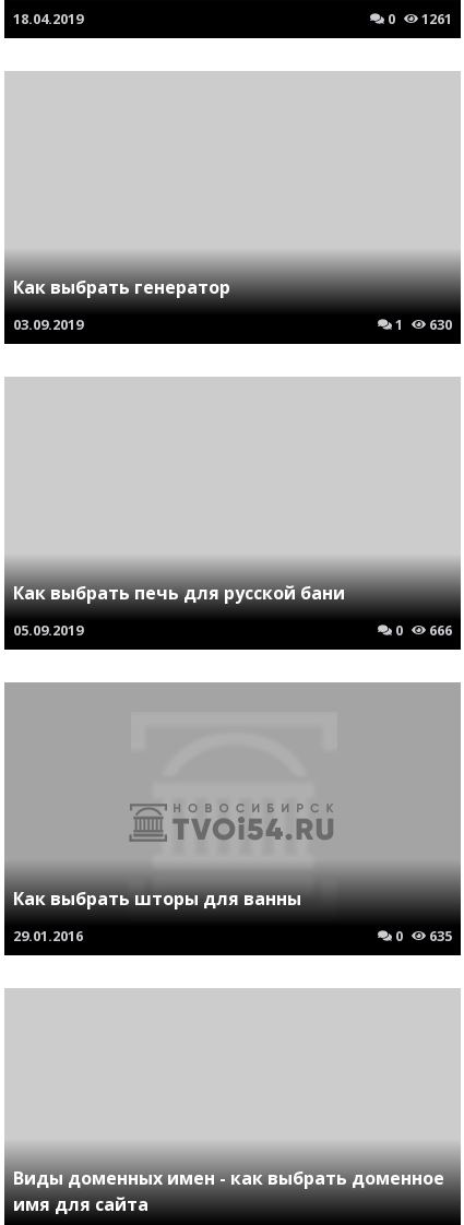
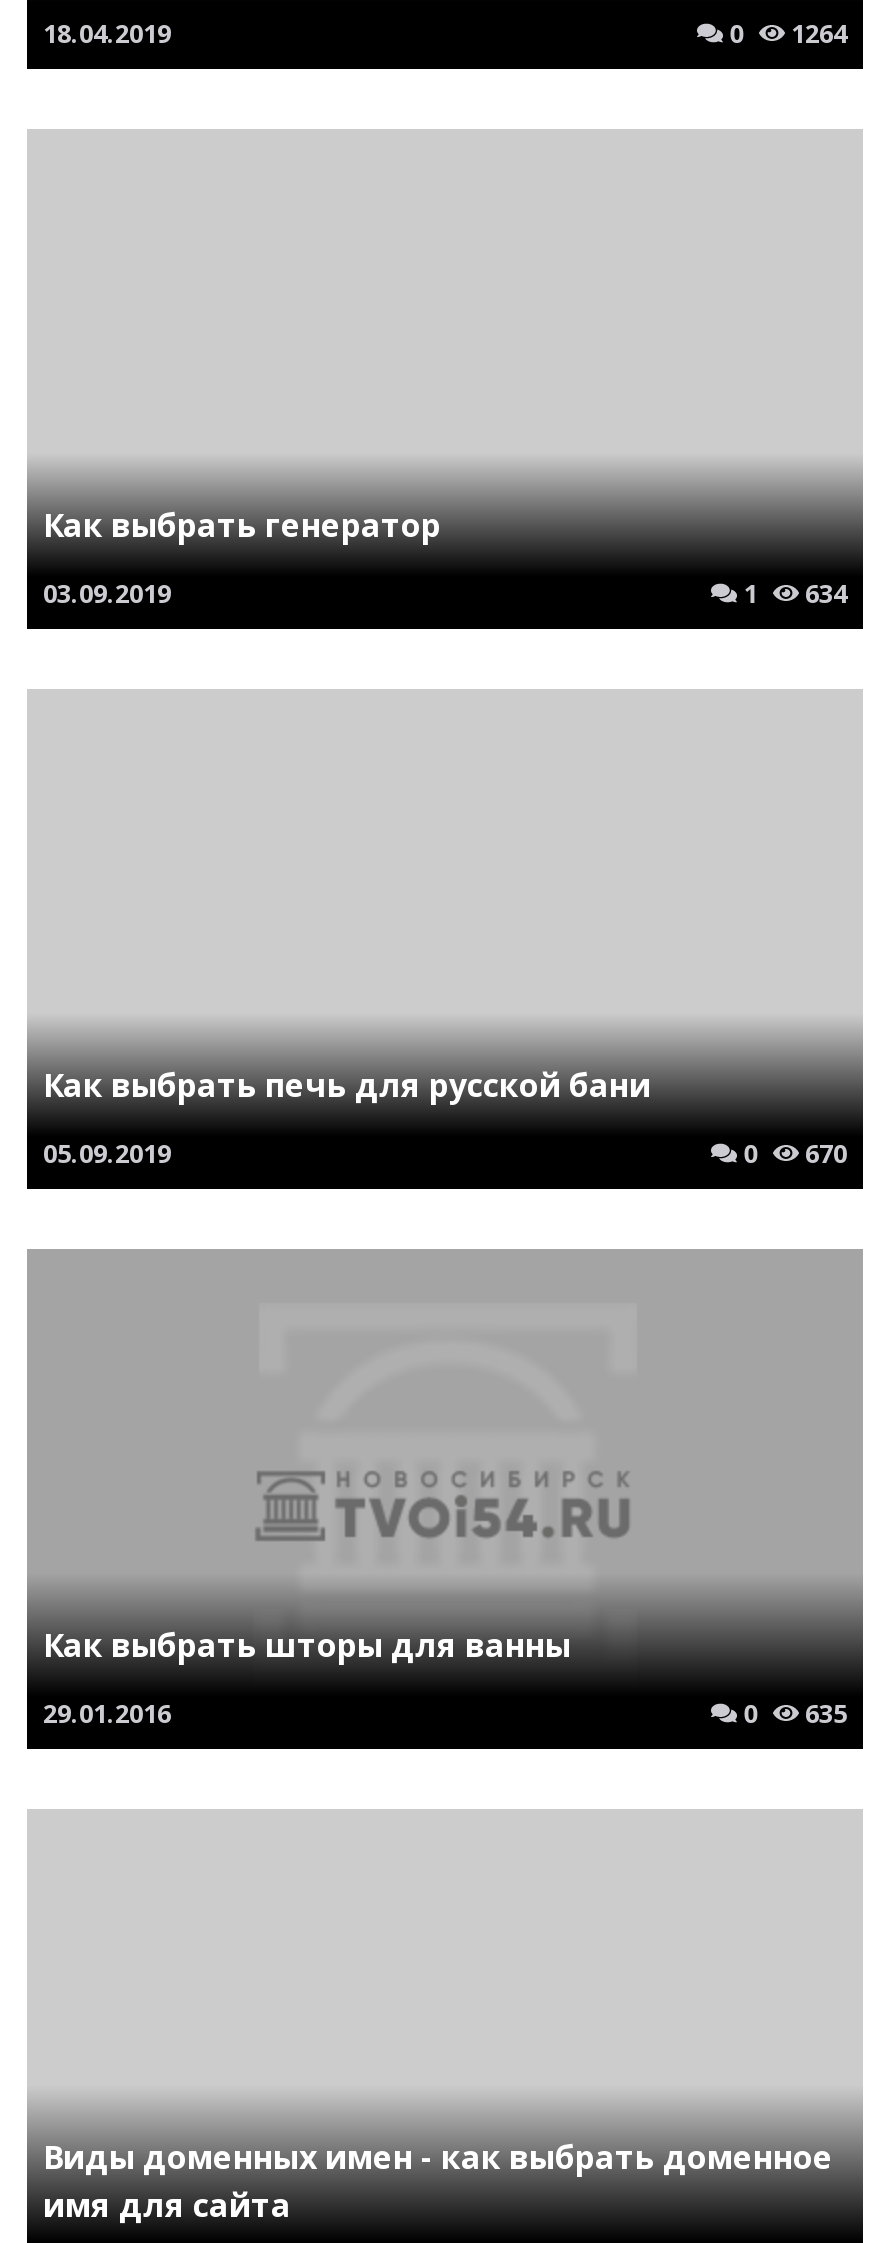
- 0 1261
+ 0 1264

- 1 630
+ 1 634

- 0 666
+ 0 670
